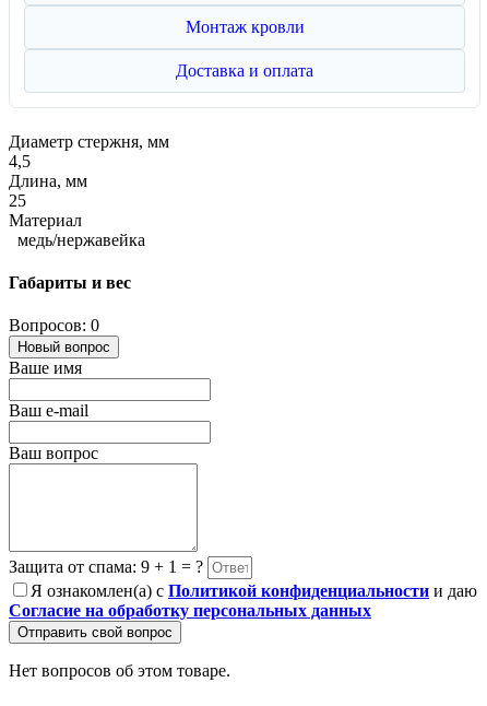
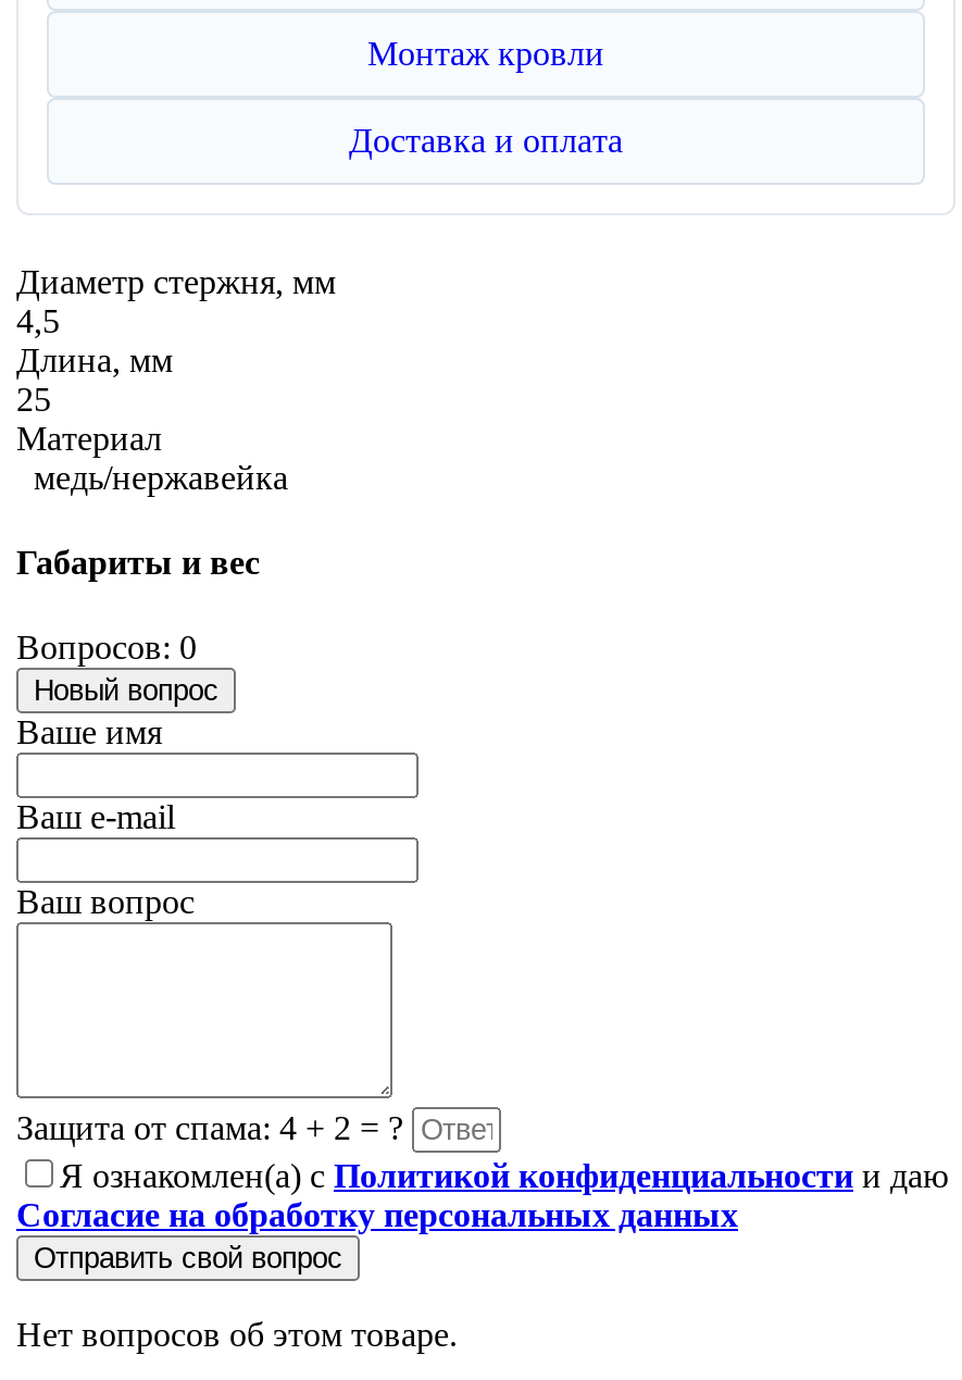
- Защита от спама: 9 + 1 = ?
+ Защита от спама: 4 + 2 = ?
